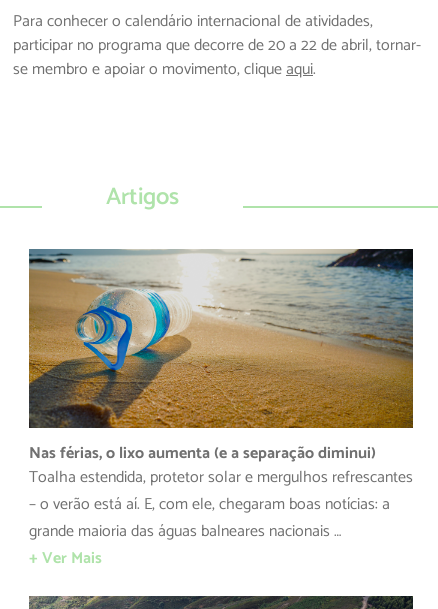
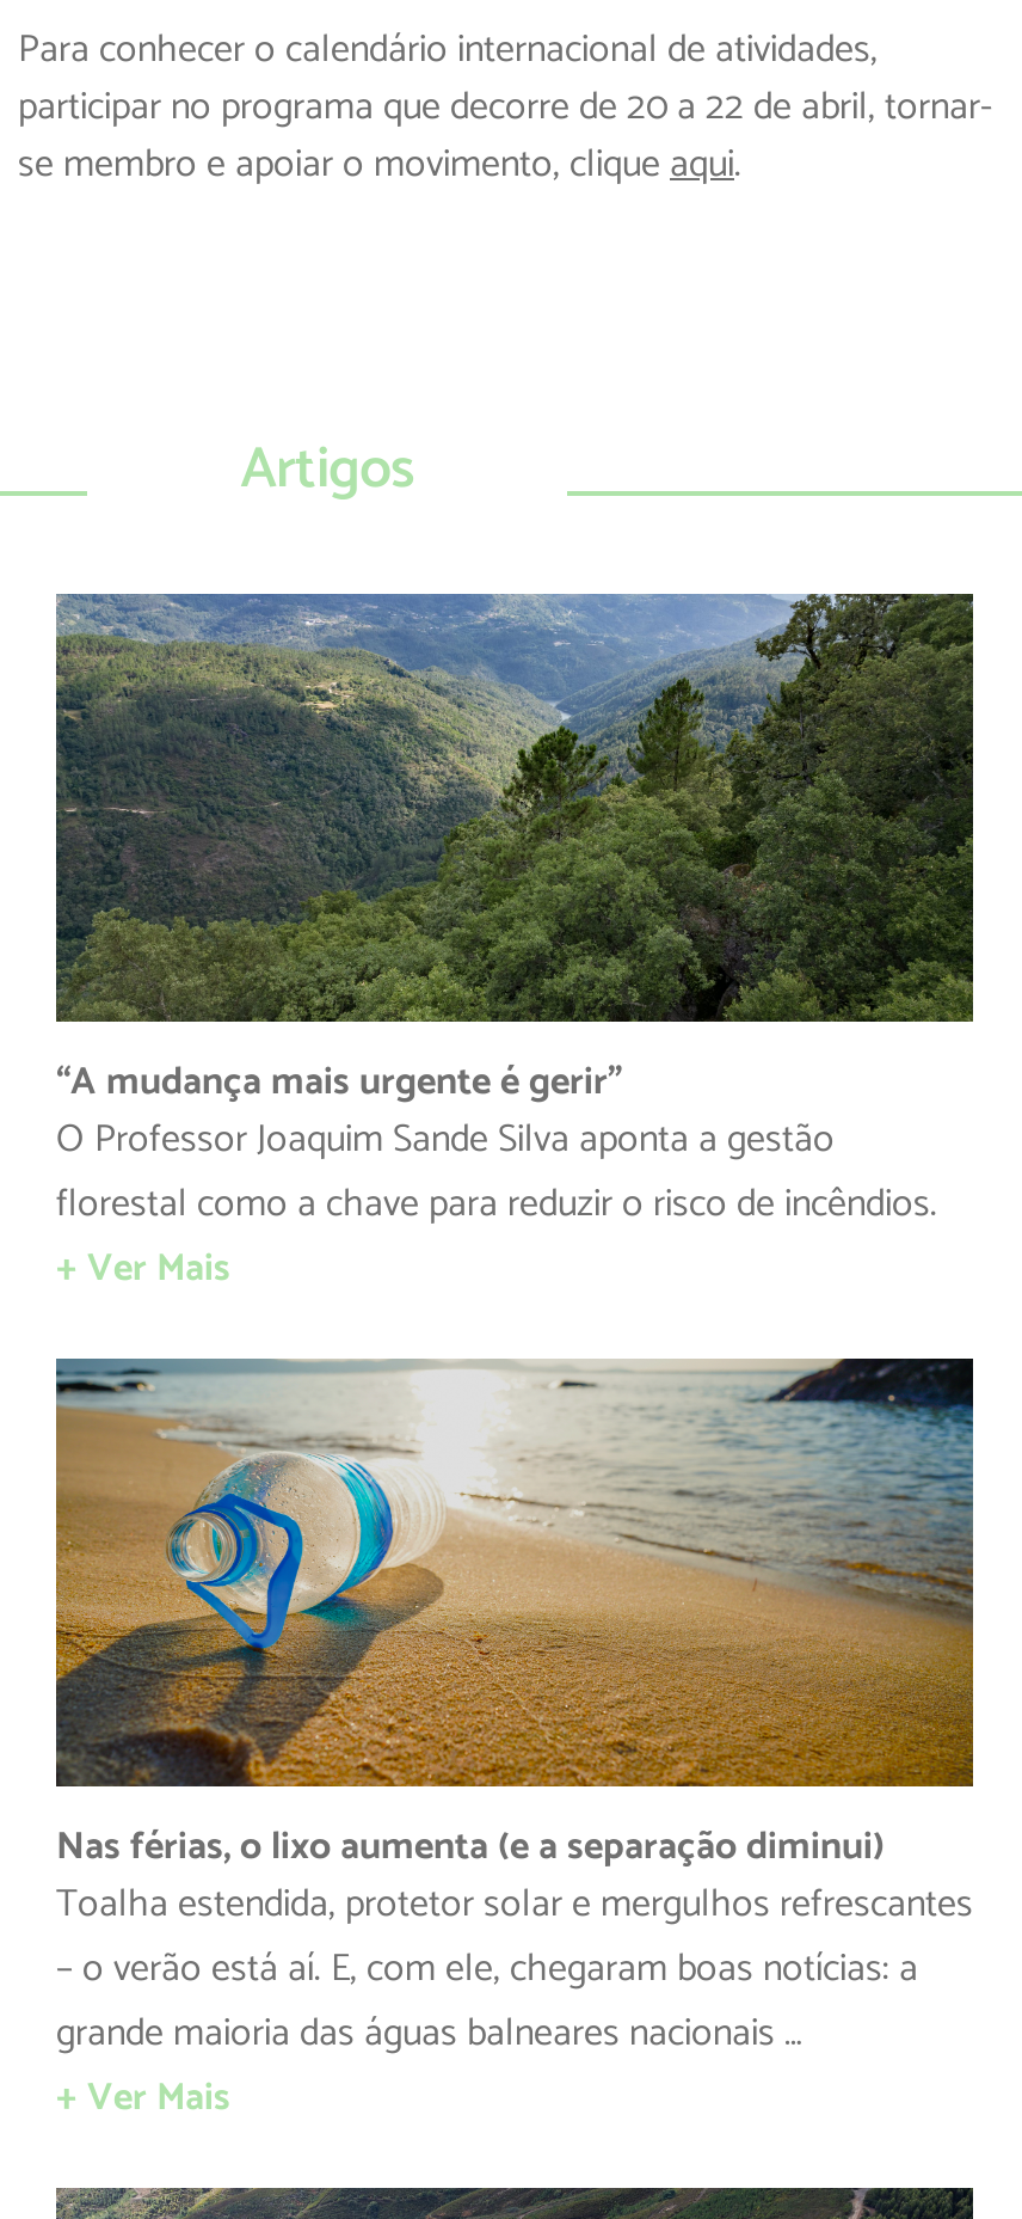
+ [image]
+ “A mudança mais urgente é gerir”
+ O Professor Joaquim Sande Silva aponta a gestão
+ florestal como a chave para reduzir o risco de incêndios.
+ + Ver Mais
